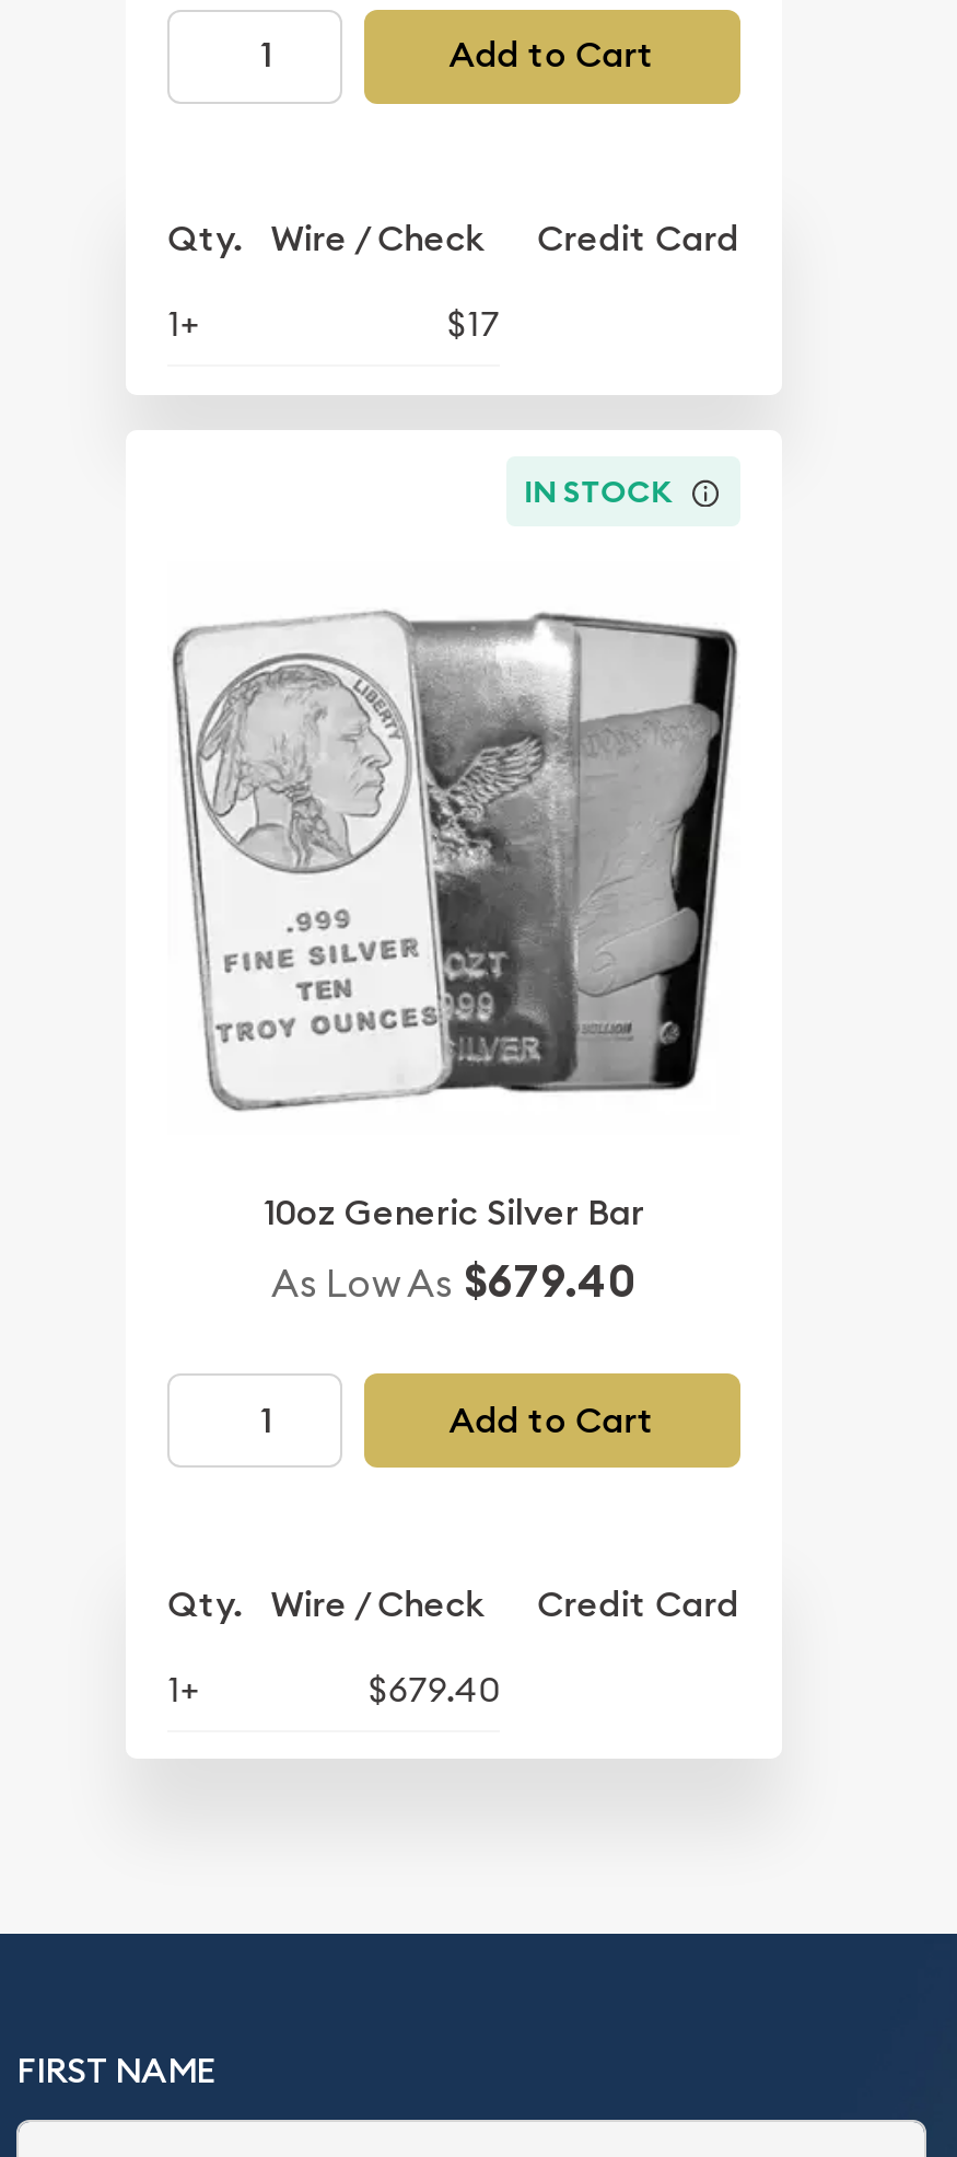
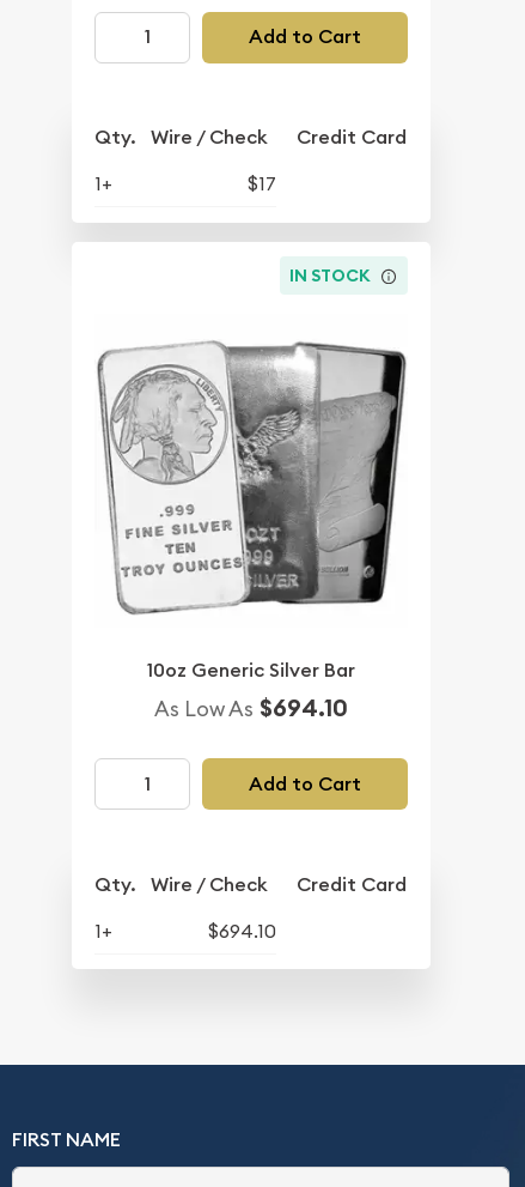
- As Low As $679.40
+ As Low As $694.10

- $679.40
+ $694.10
